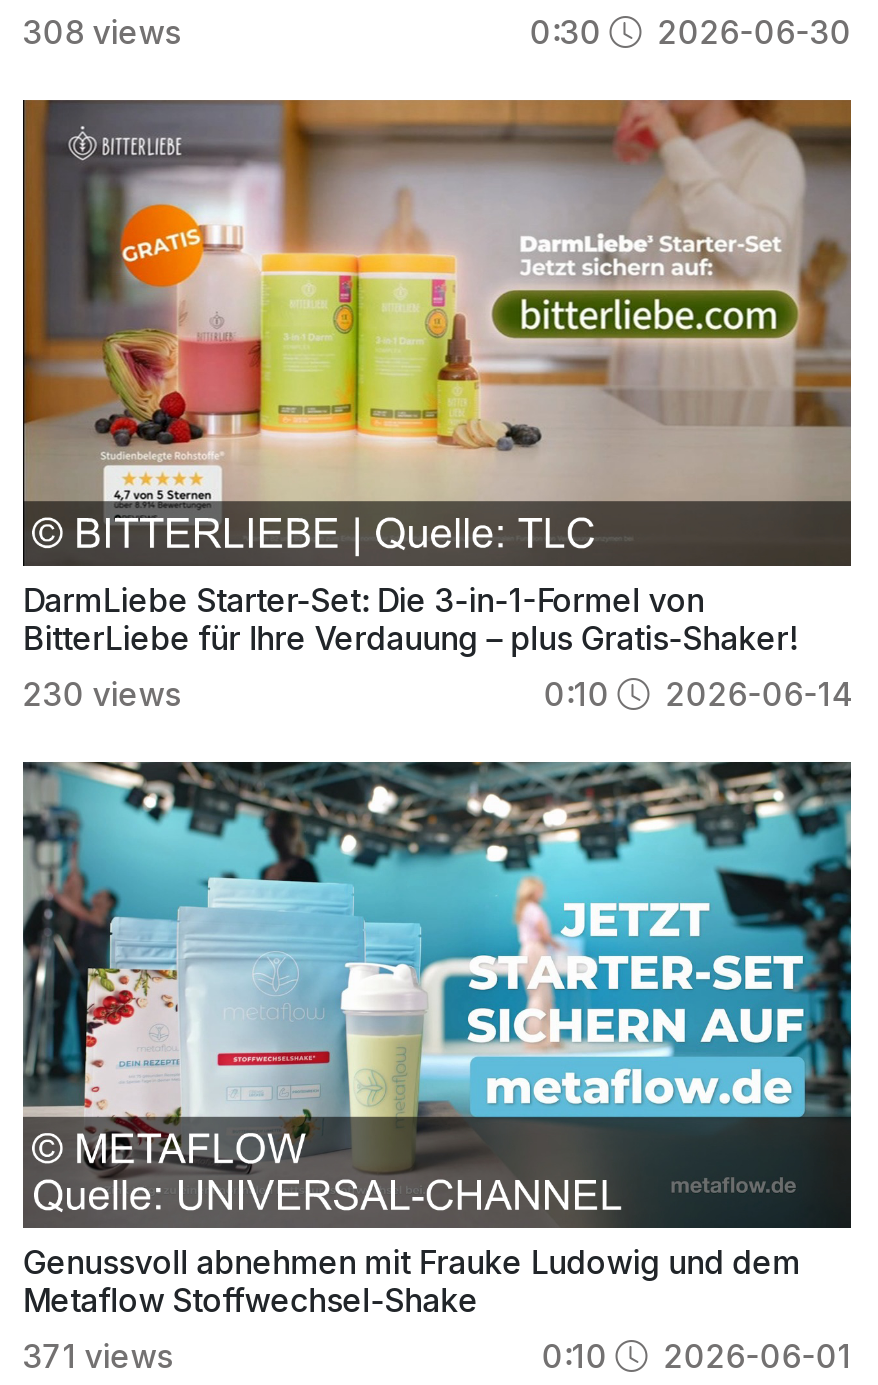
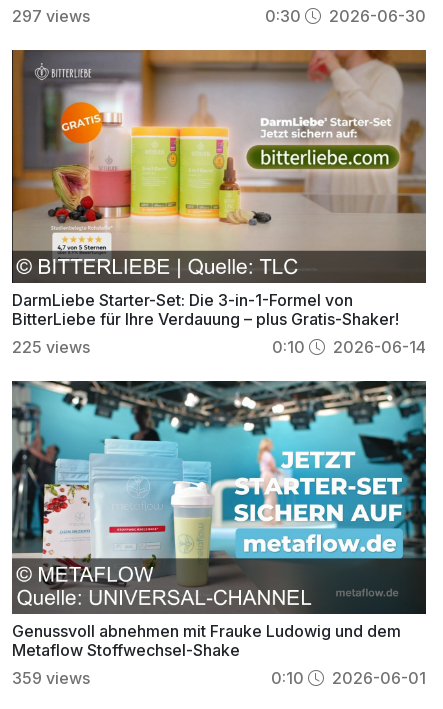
- 308 views
+ 297 views

- 230 views
+ 225 views

- 371 views
+ 359 views
